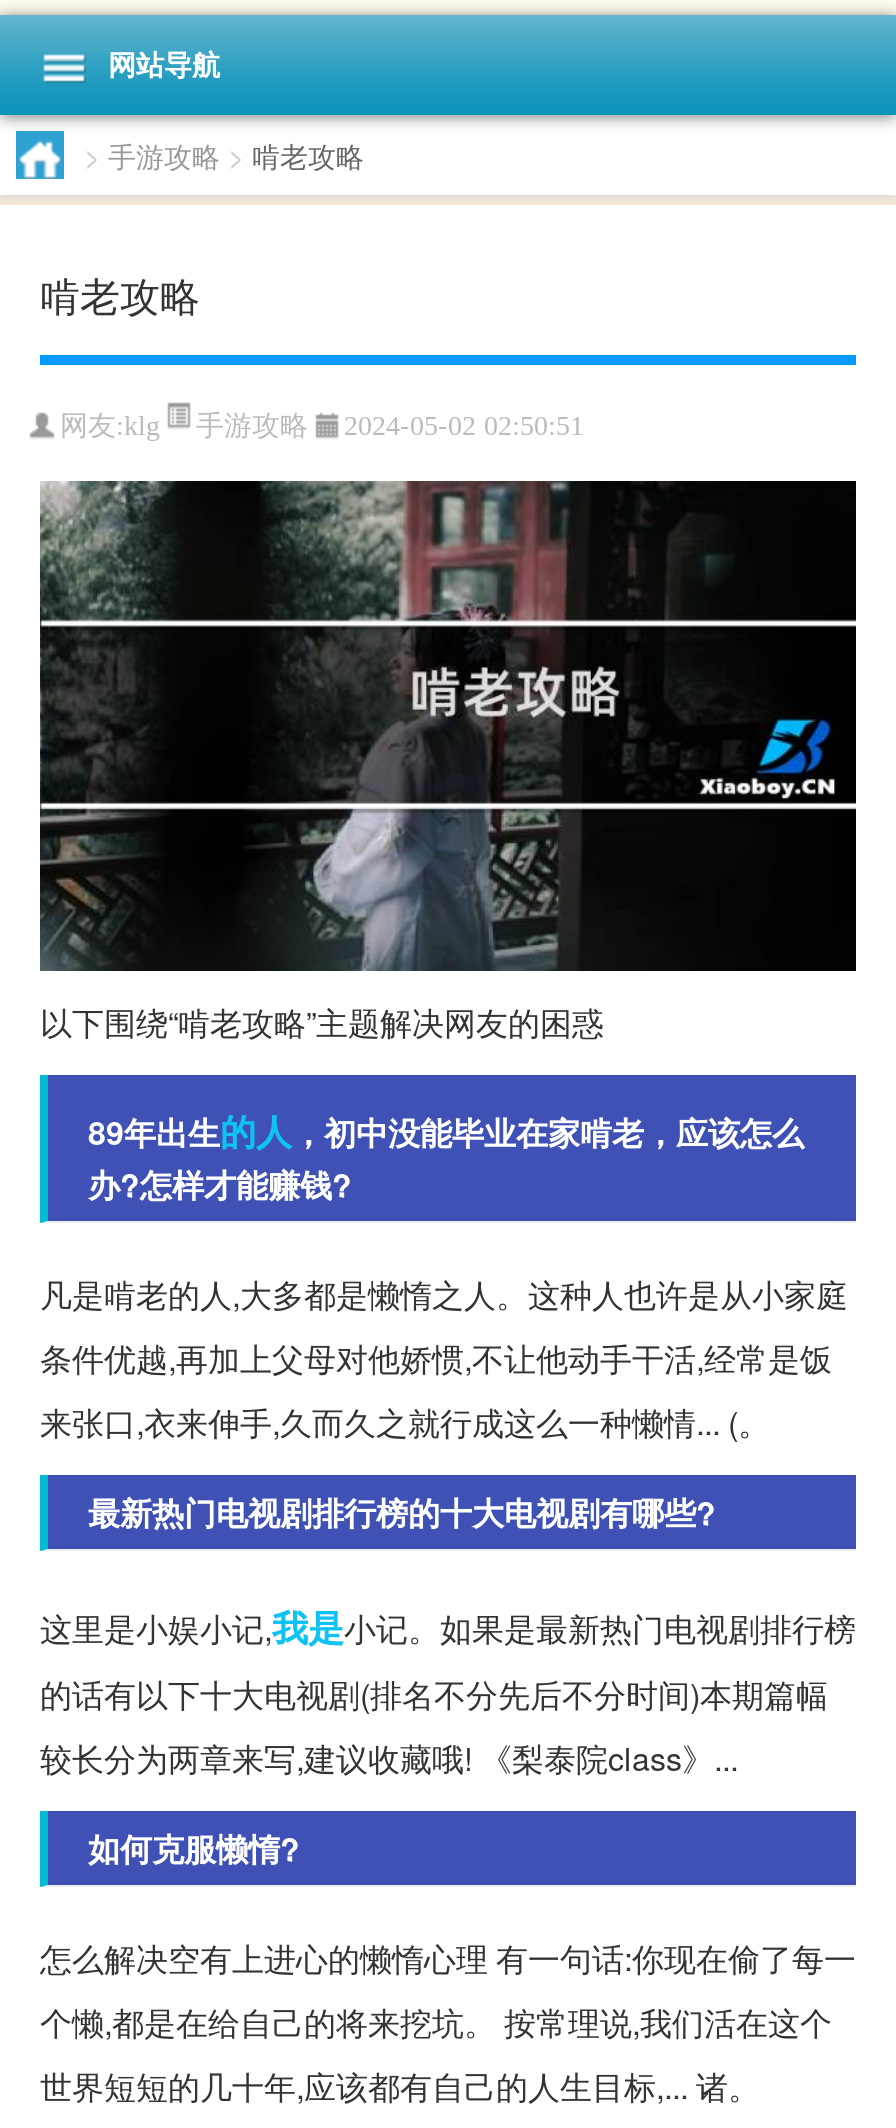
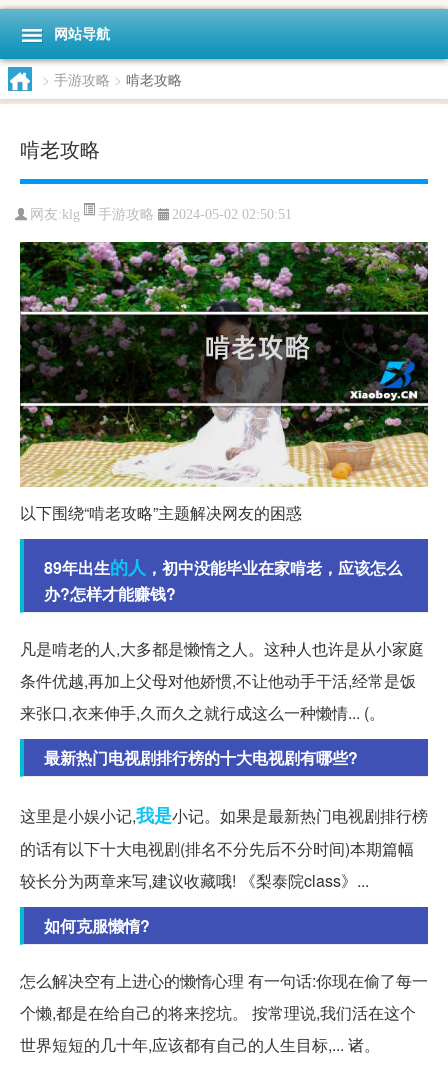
- [image]
+ [image]
